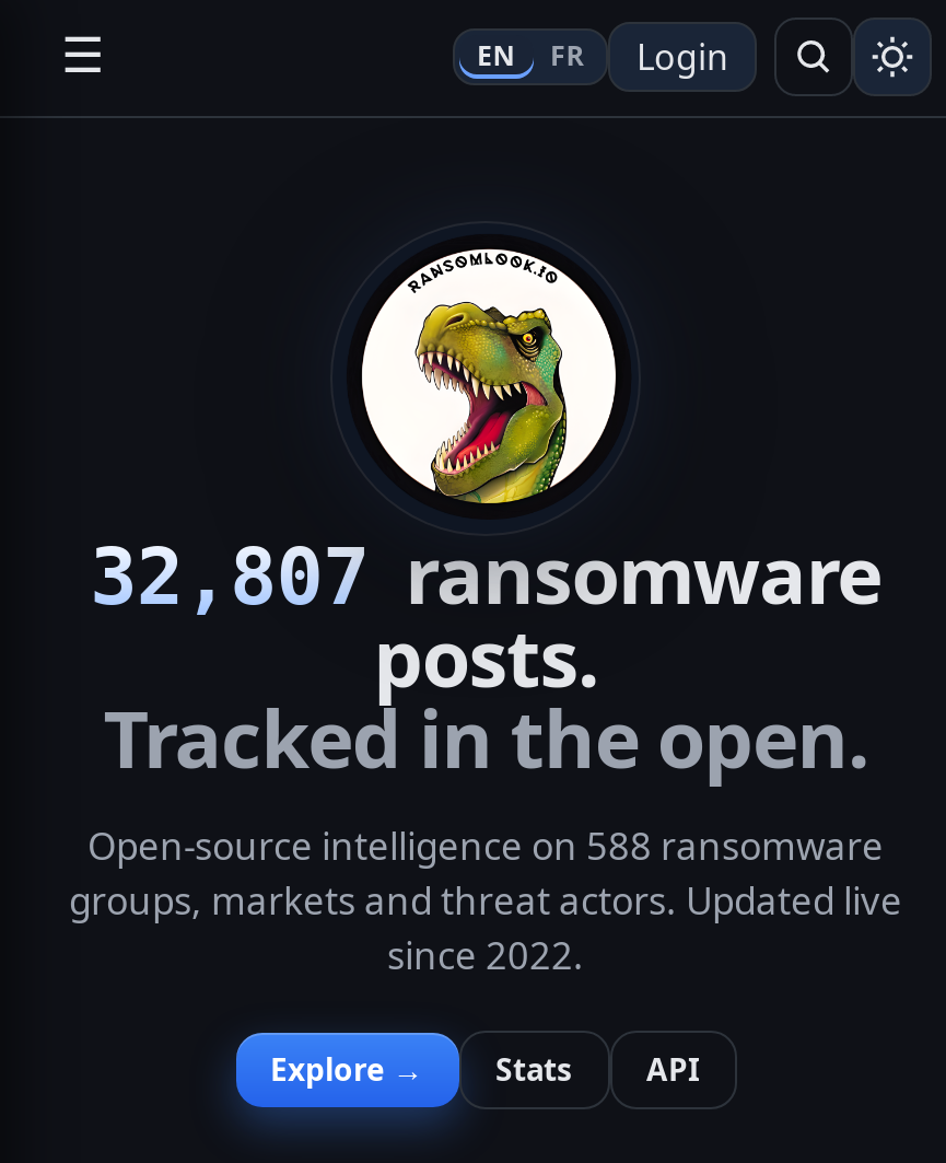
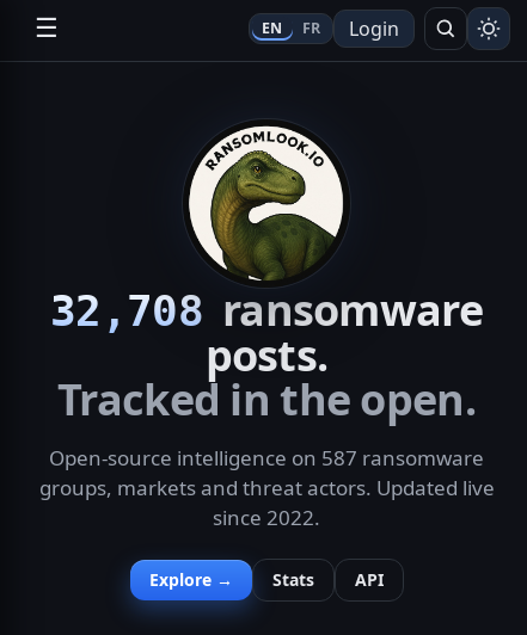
- [image]
- 32,807 ransomware
+ [image]
+ 32,708 ransomware

- Open-source intelligence on 588 ransomware
+ Open-source intelligence on 587 ransomware
